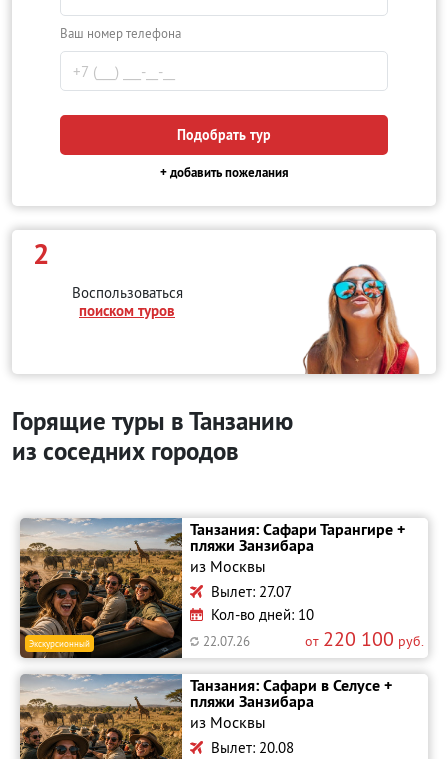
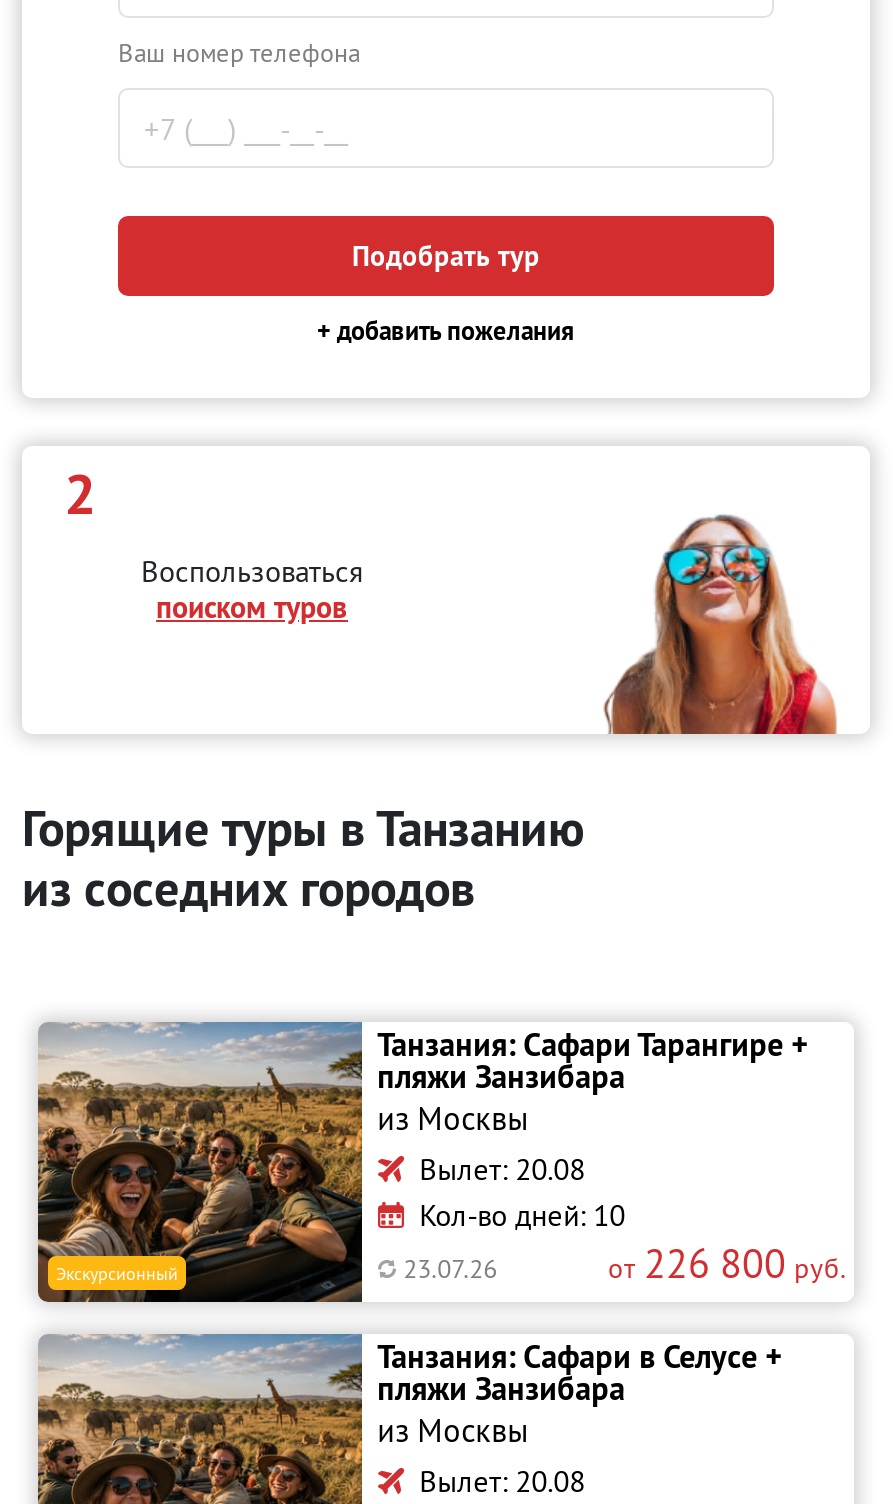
- Вылет: 27.07
+ Вылет: 20.08

- от 220 100 руб.
+ от 226 800 руб.

- 22.07.26
+ 23.07.26
